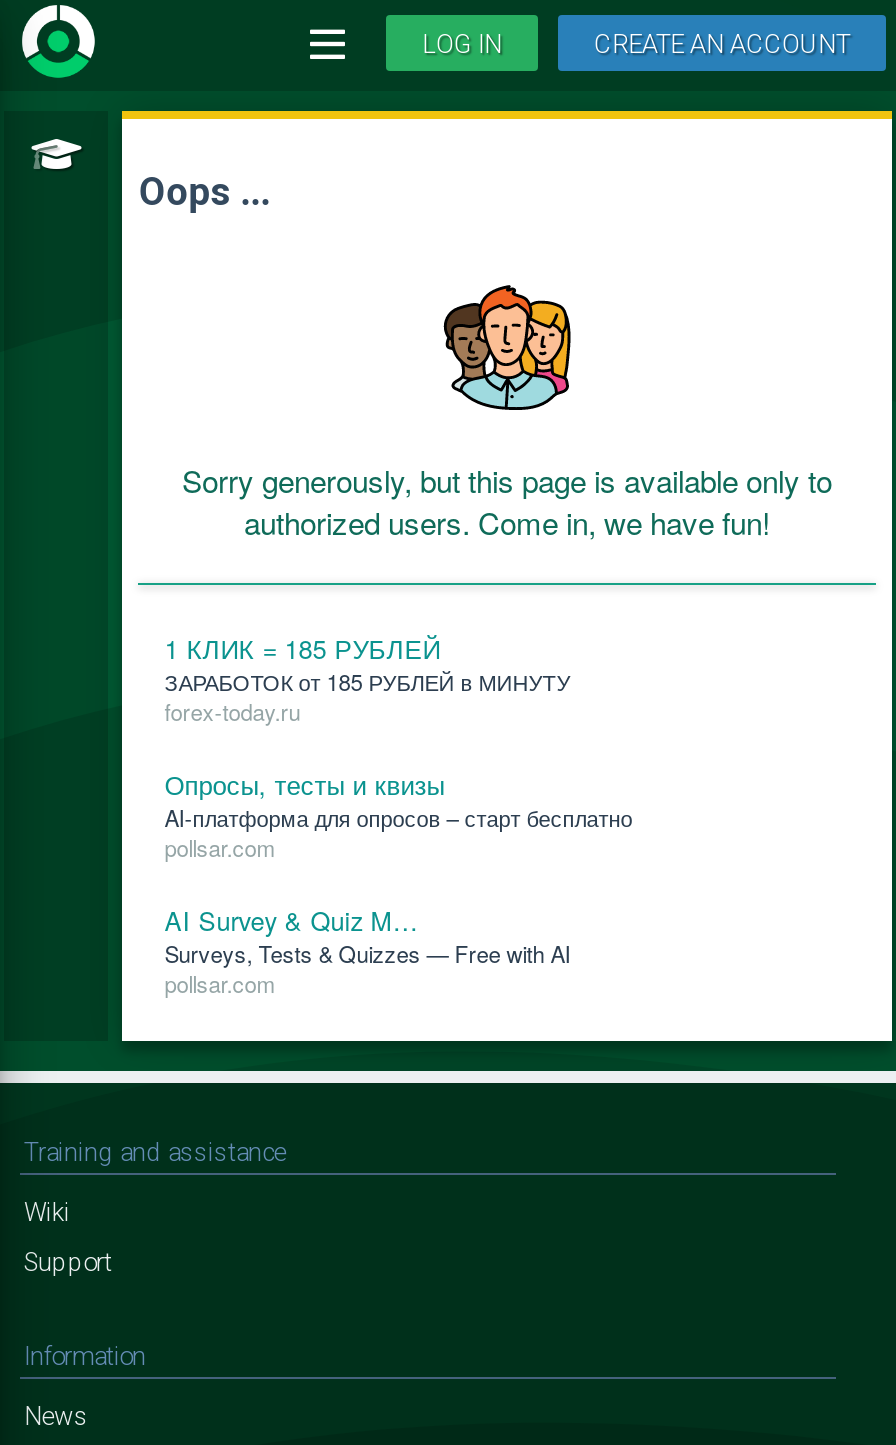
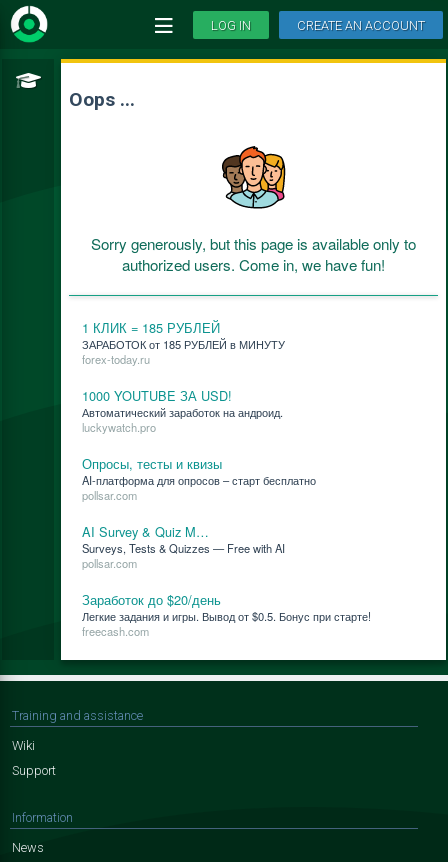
+ 1000 YOUTUBE ЗА USD!
+ Автоматический заработок на андроид.
+ luckywatch.pro

+ Заработок до $20/день
+ Легкие задания и игры. Вывод от $0.5. Бонус при старте!
+ freecash.com
